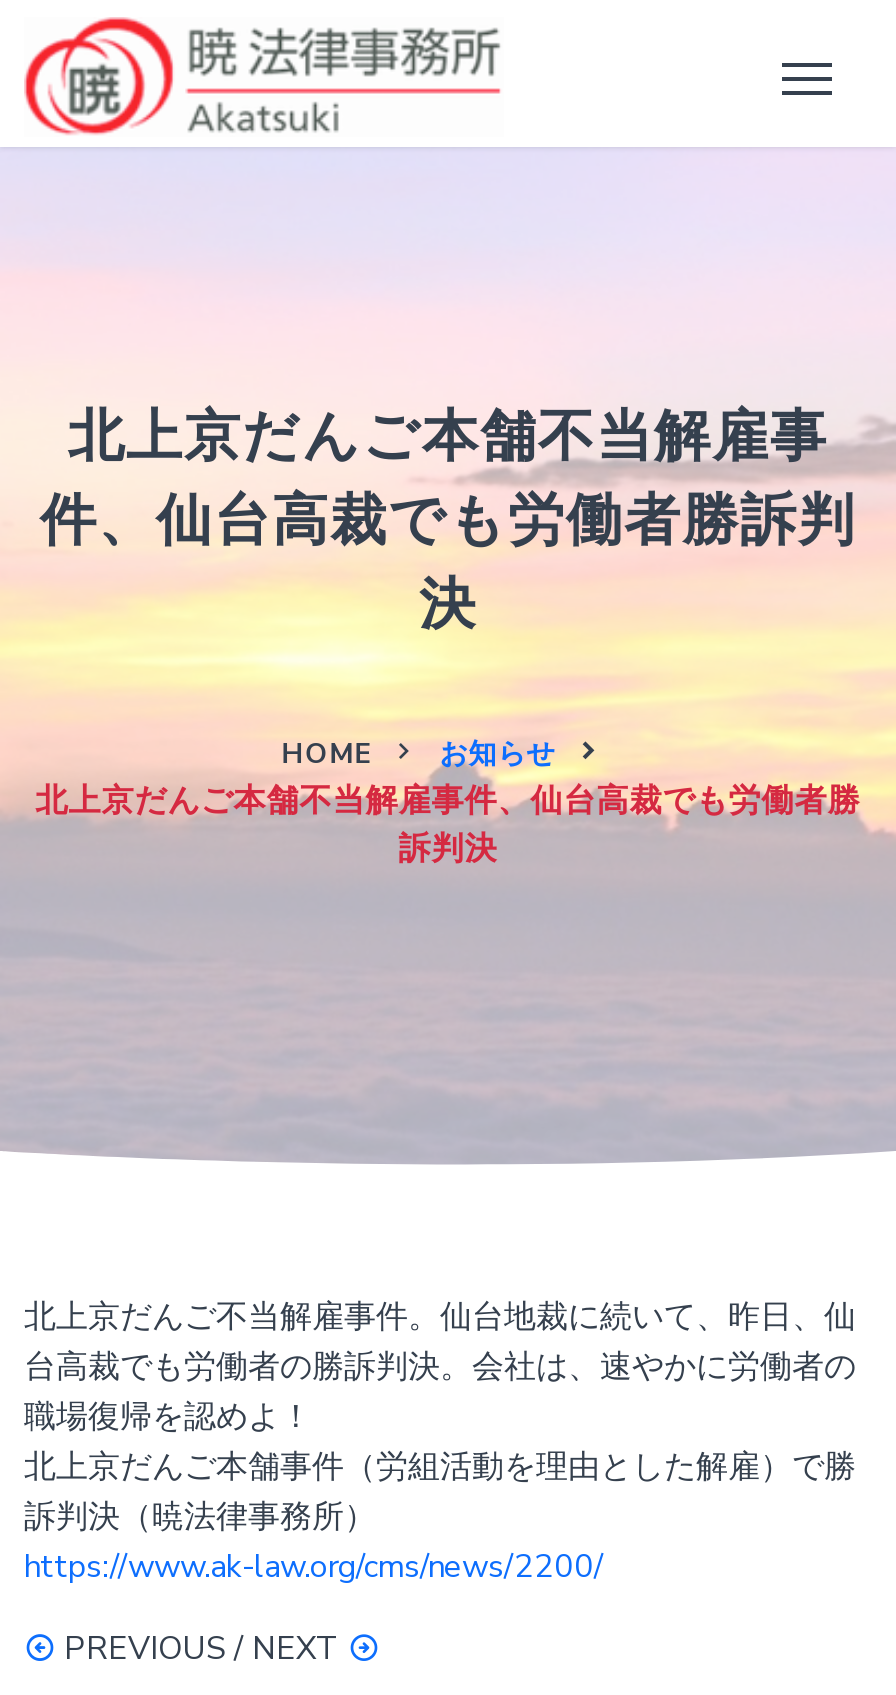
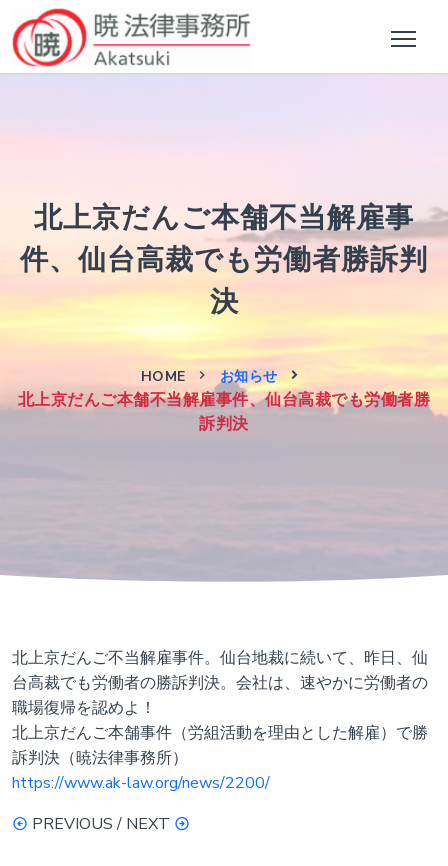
- https://www.ak-law.org/cms/news/2200/
+ https://www.ak-law.org/news/2200/
